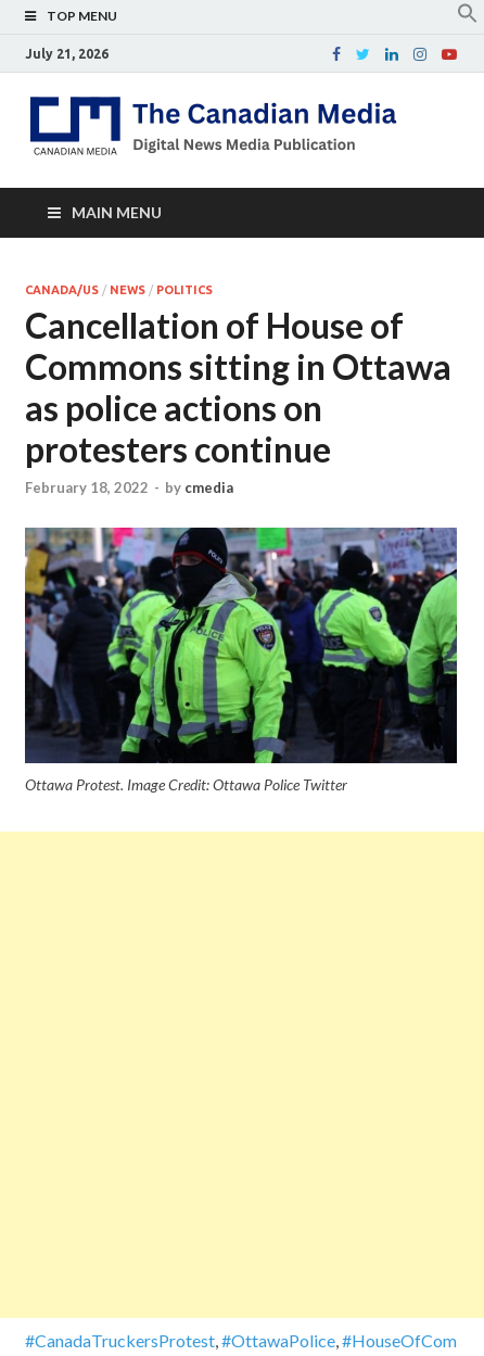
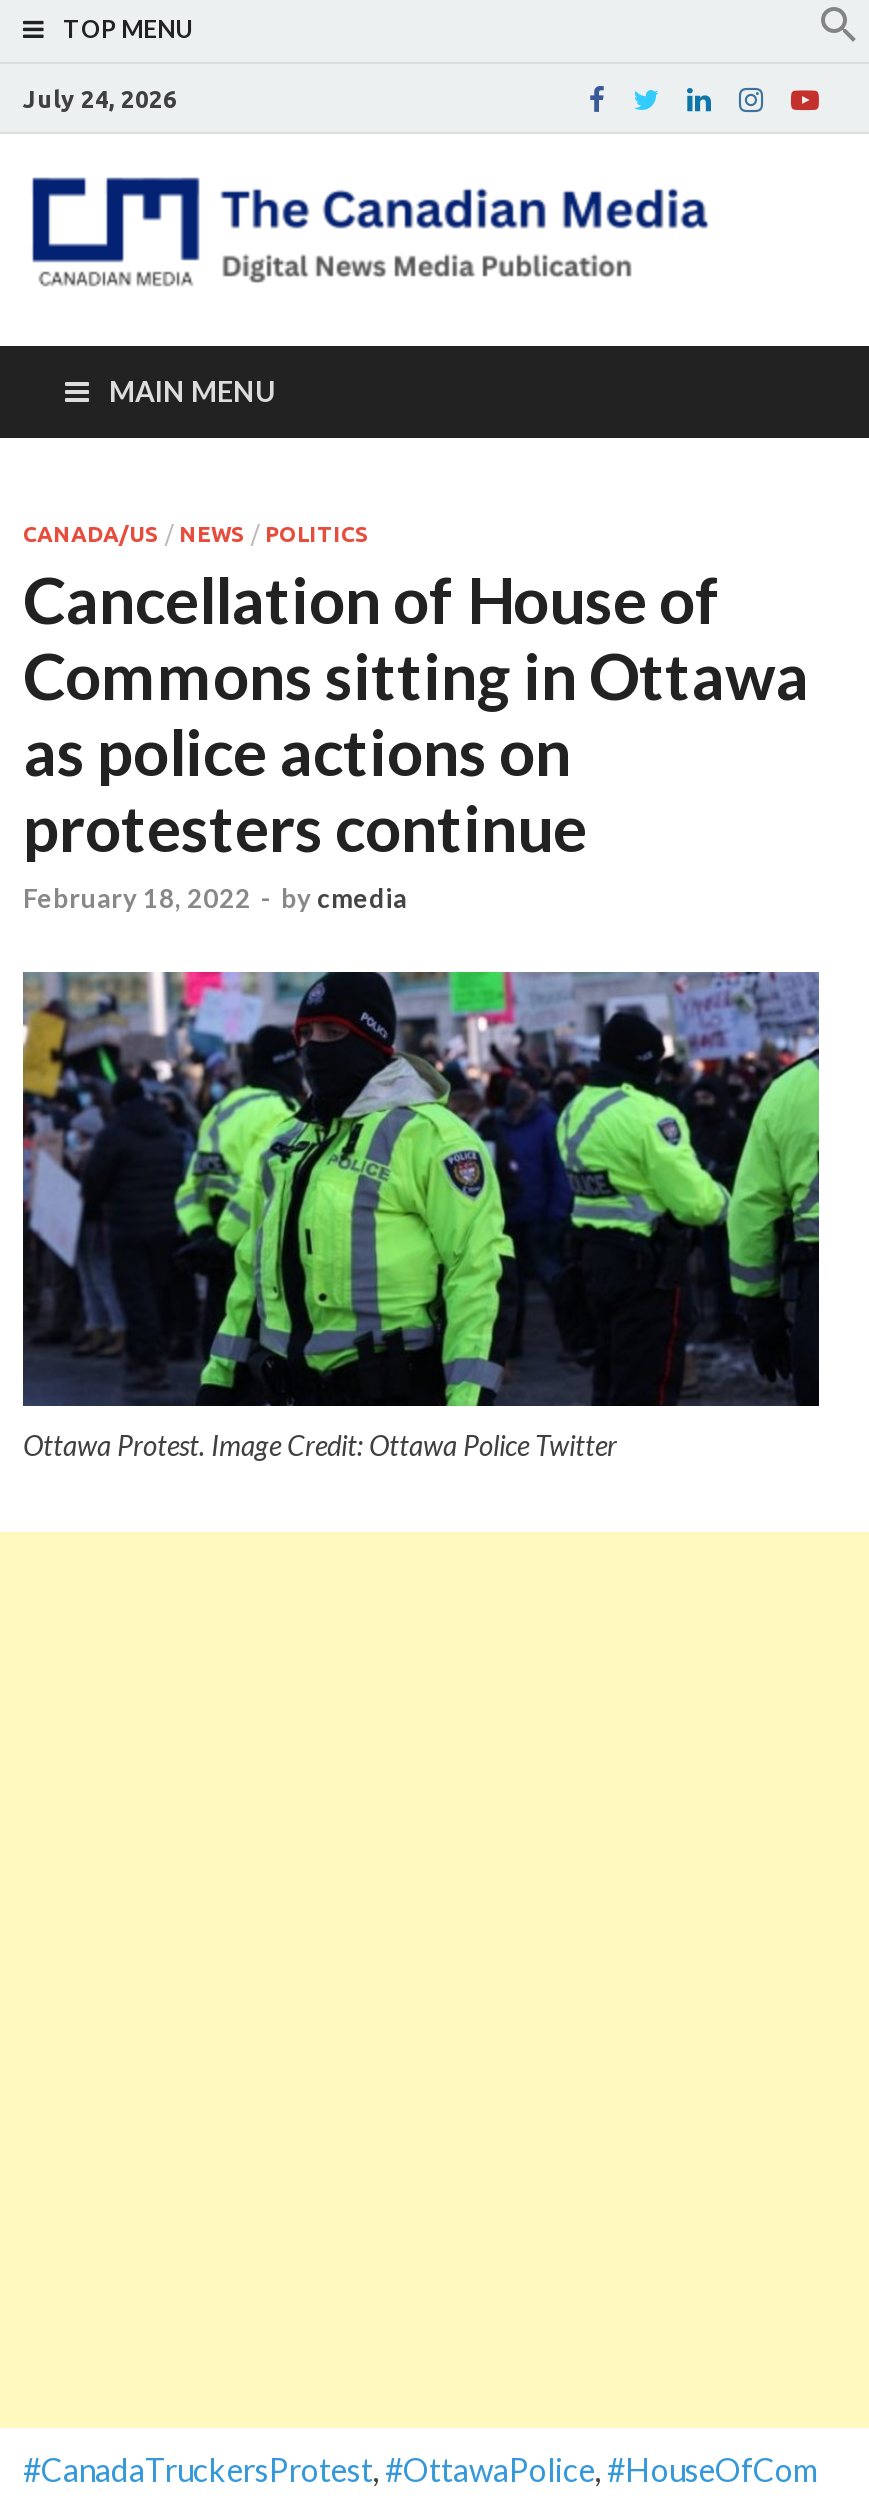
- July 21, 2026
+ July 24, 2026
